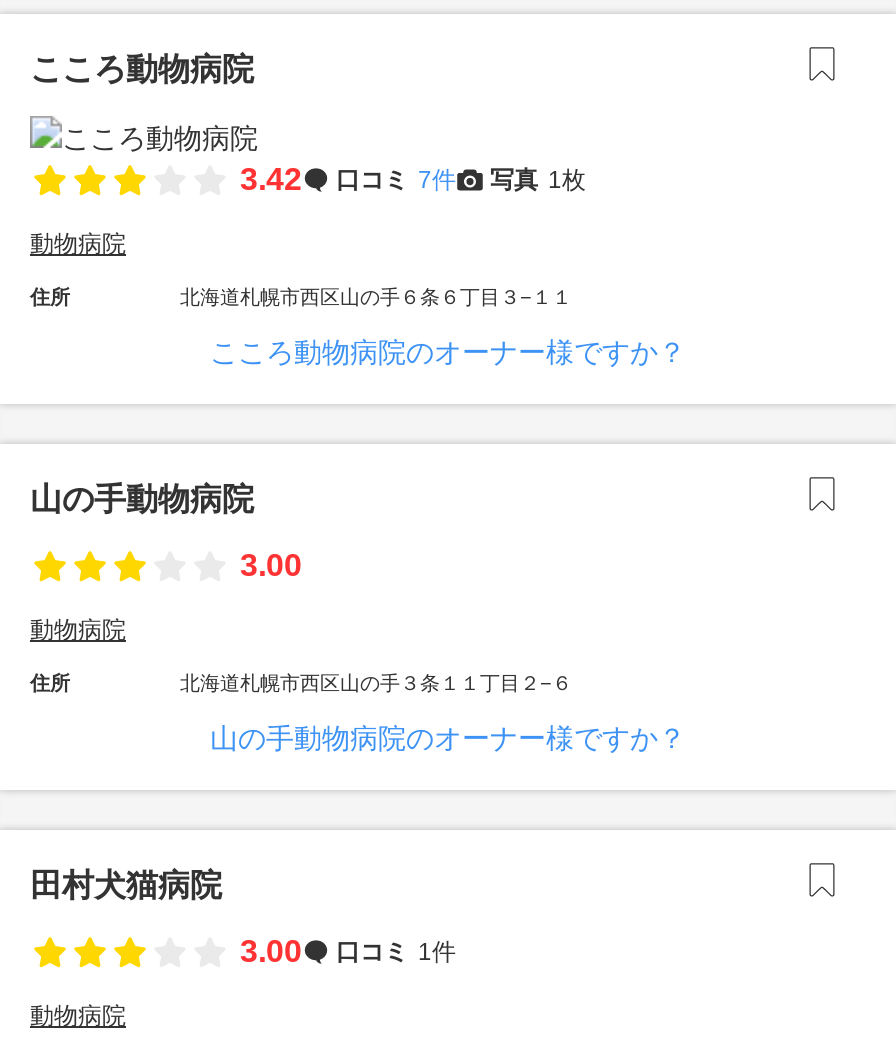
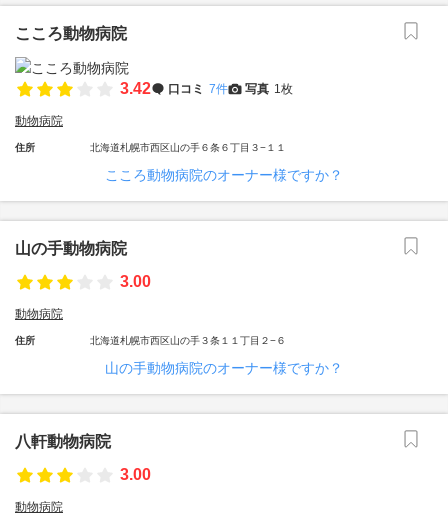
- 田村犬猫病院
+ 八軒動物病院

- 口コミ 1件
